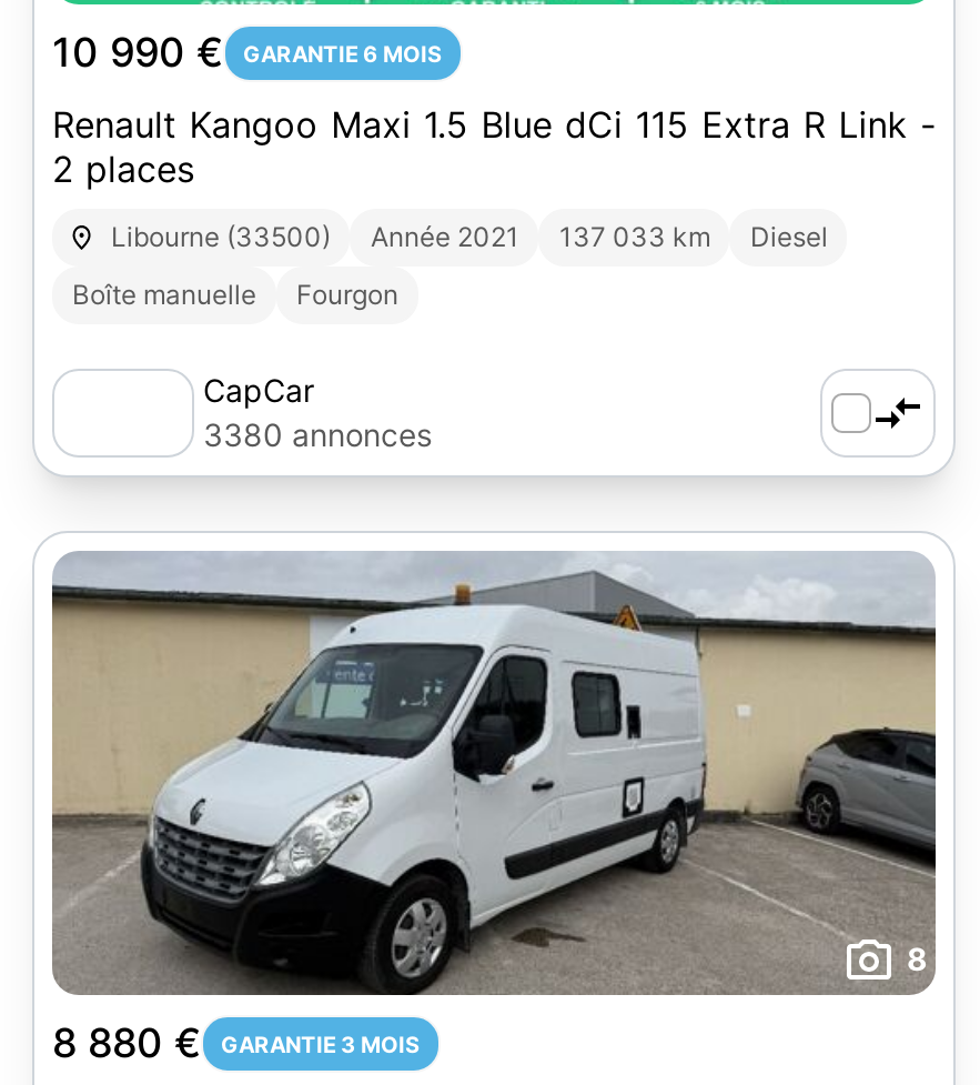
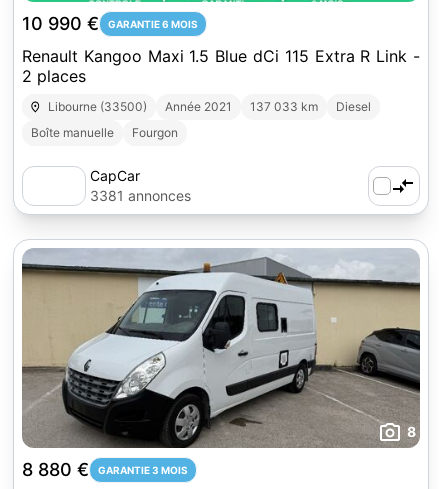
- 3380 annonces
+ 3381 annonces
